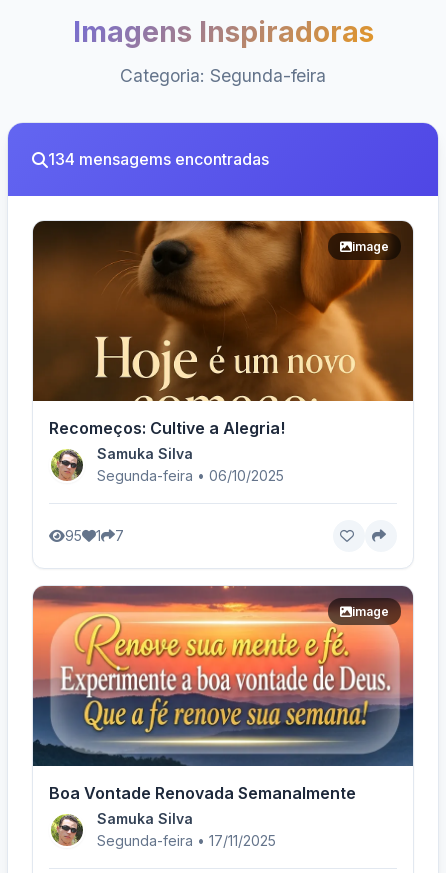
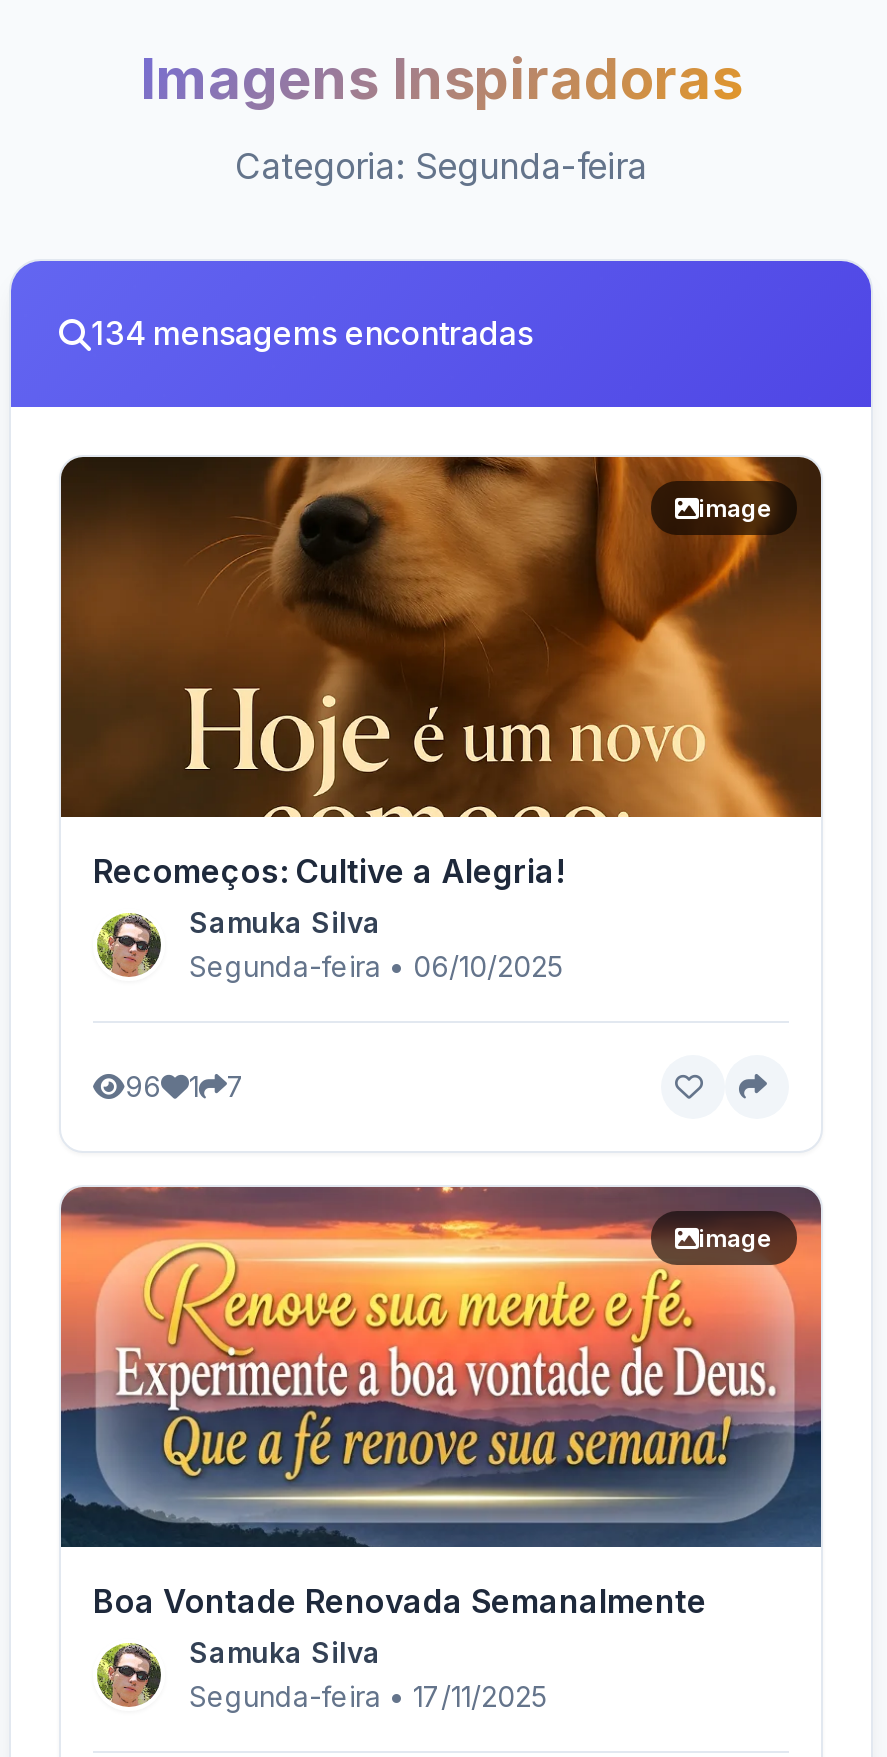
- 95
+ 96
